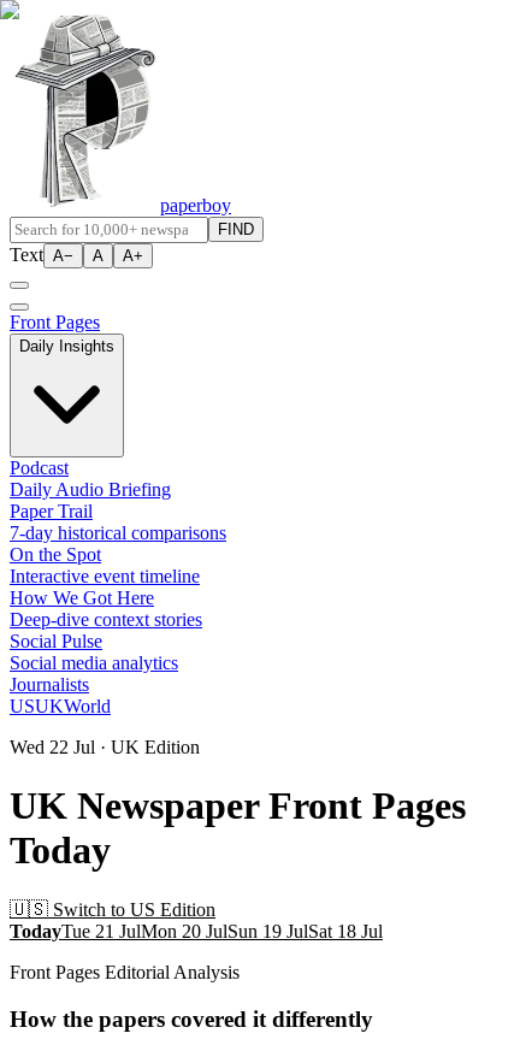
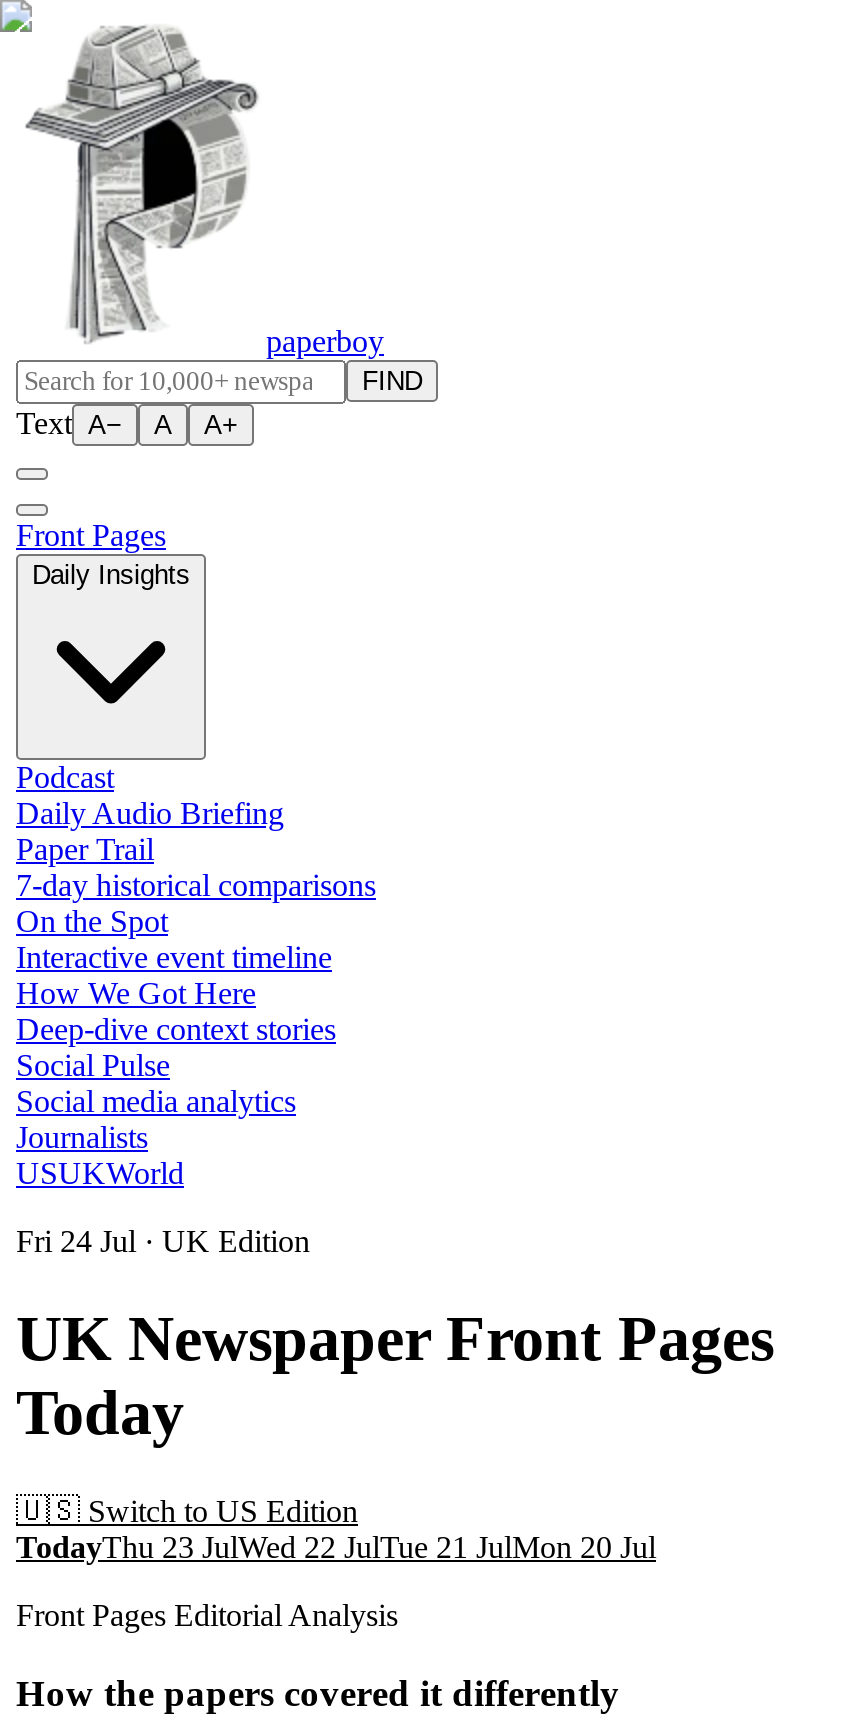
- Wed 22 Jul · UK Edition
+ Fri 24 Jul · UK Edition

- TodayTue 21 JulMon 20 JulSun 19 JulSat 18 Jul
+ TodayThu 23 JulWed 22 JulTue 21 JulMon 20 Jul
